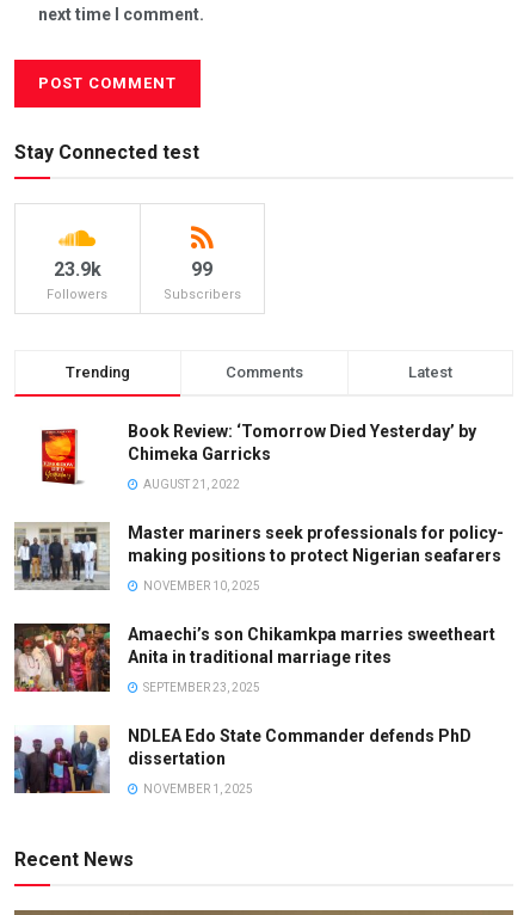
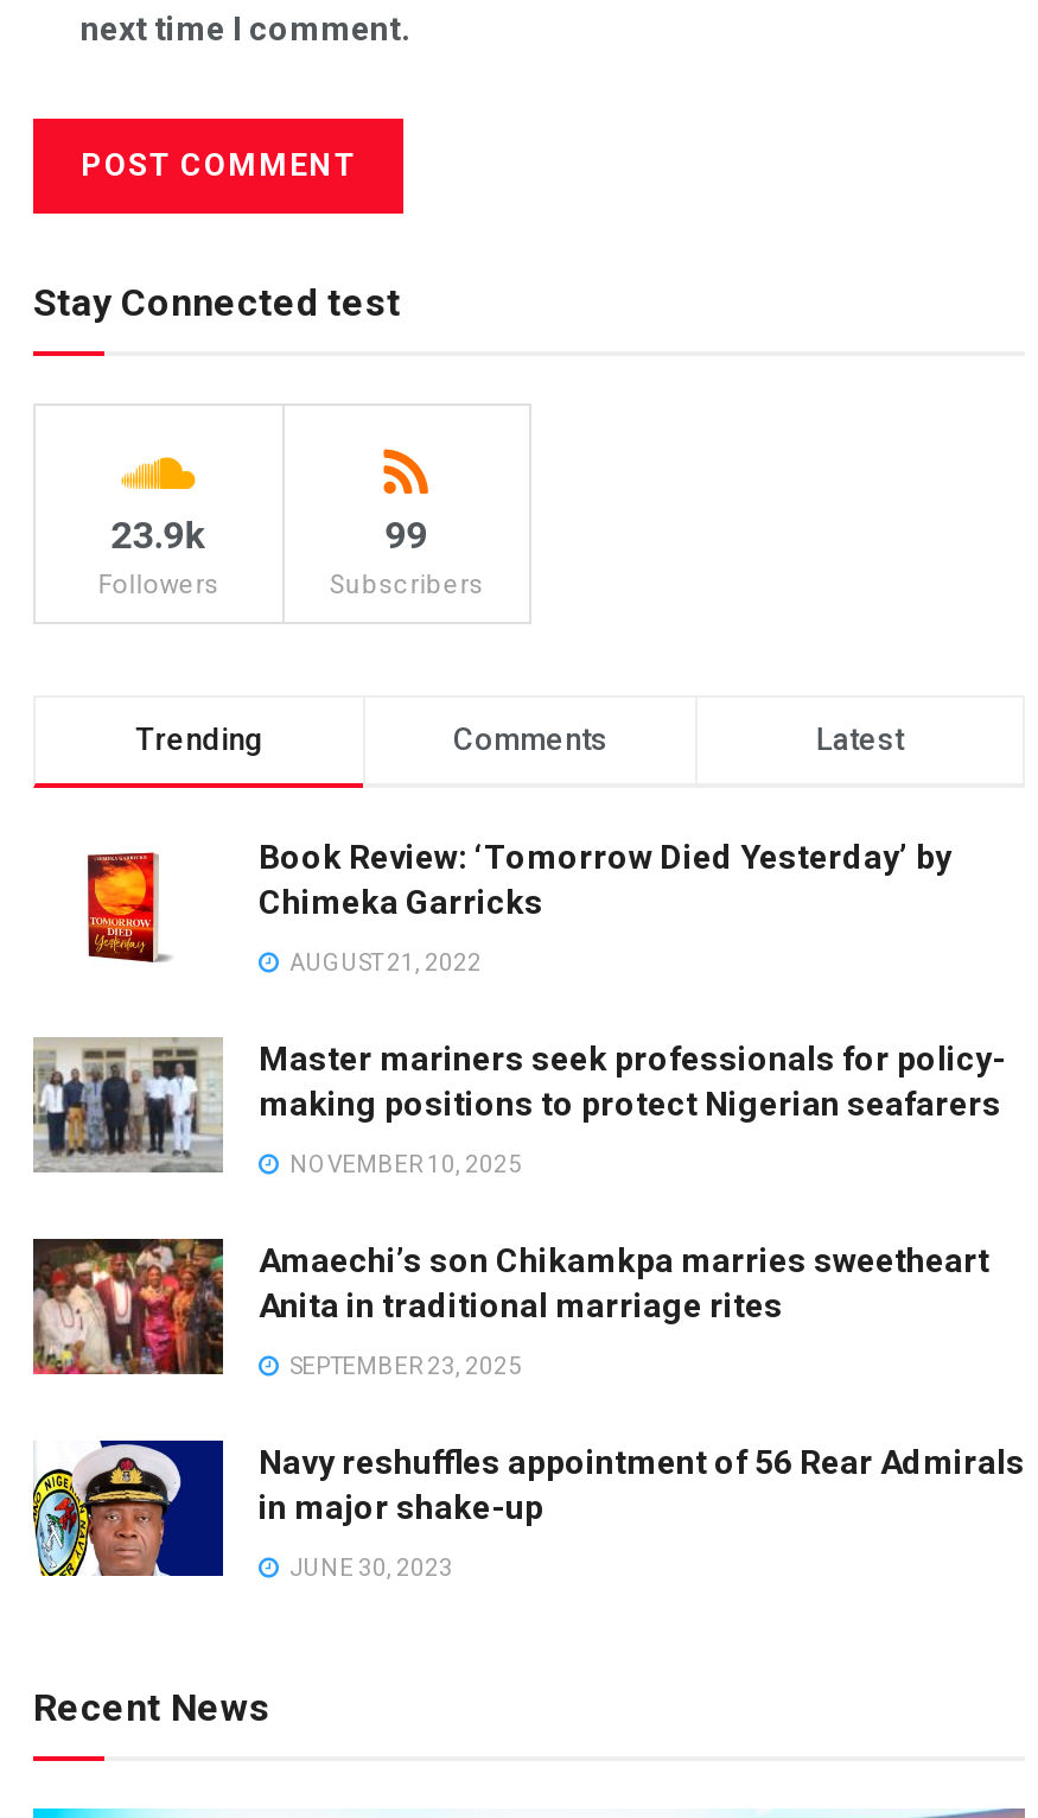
- [image]
- NDLEA Edo State Commander defends PhD
- dissertation
+ [image]
+ Navy reshuffles appointment of 56 Rear Admirals
+ in major shake-up

- NOVEMBER 1, 2025
+ JUNE 30, 2023
